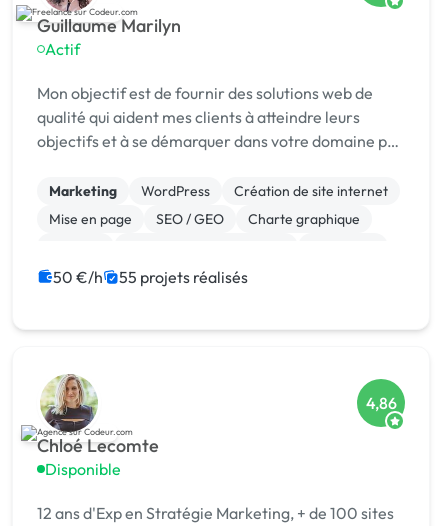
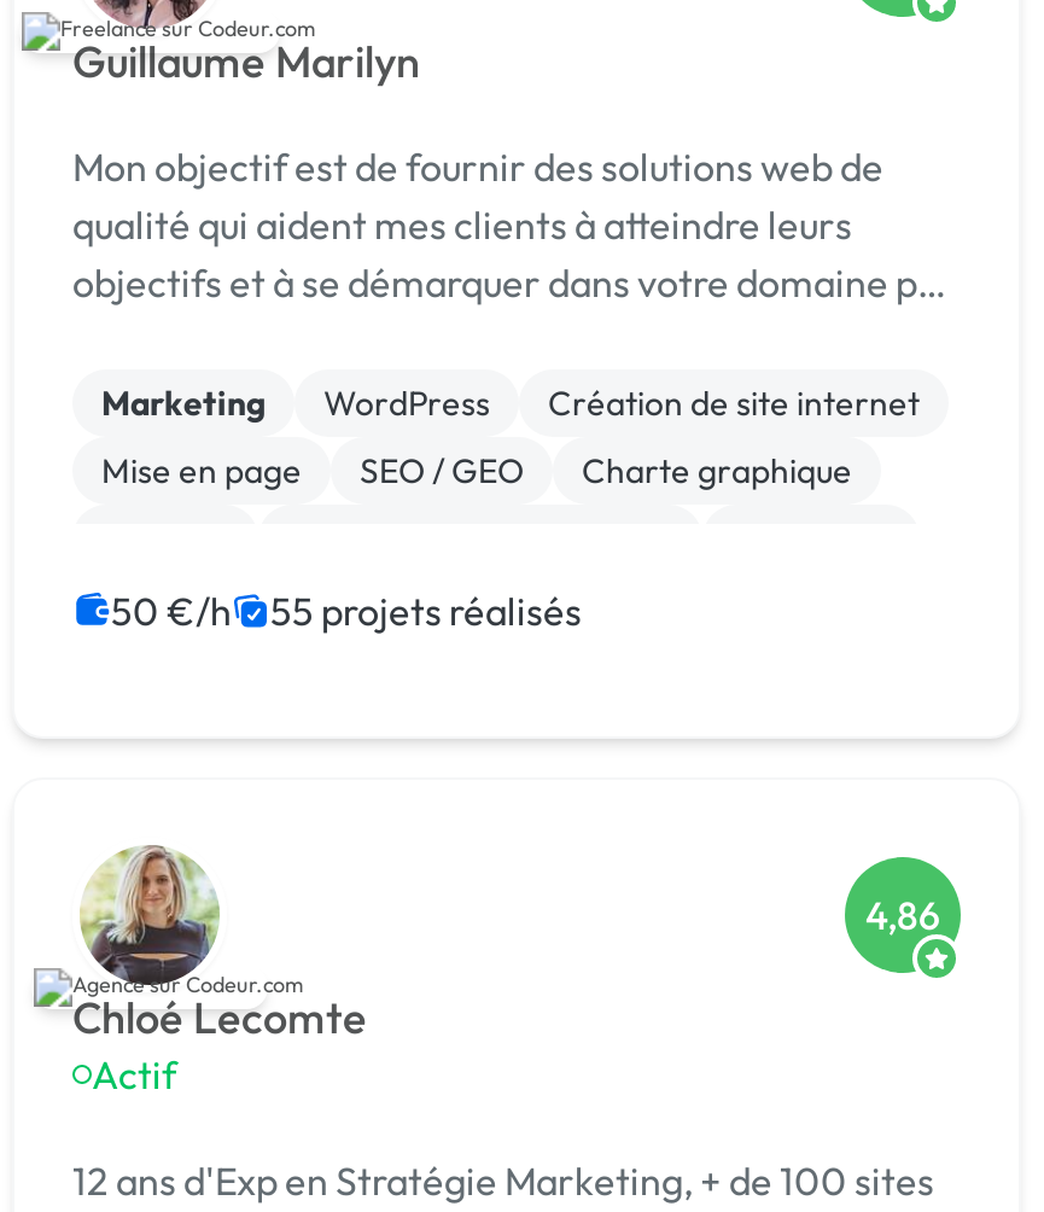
moved down: Actif

- Disponible
